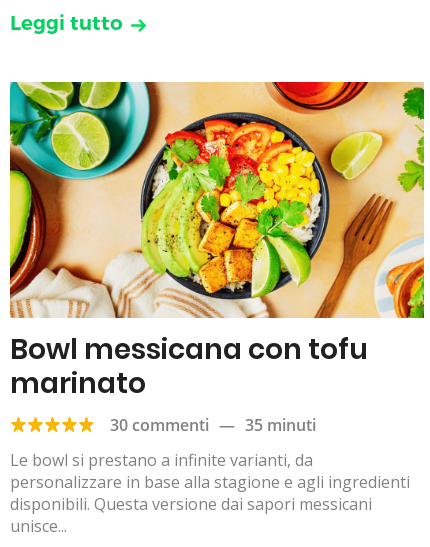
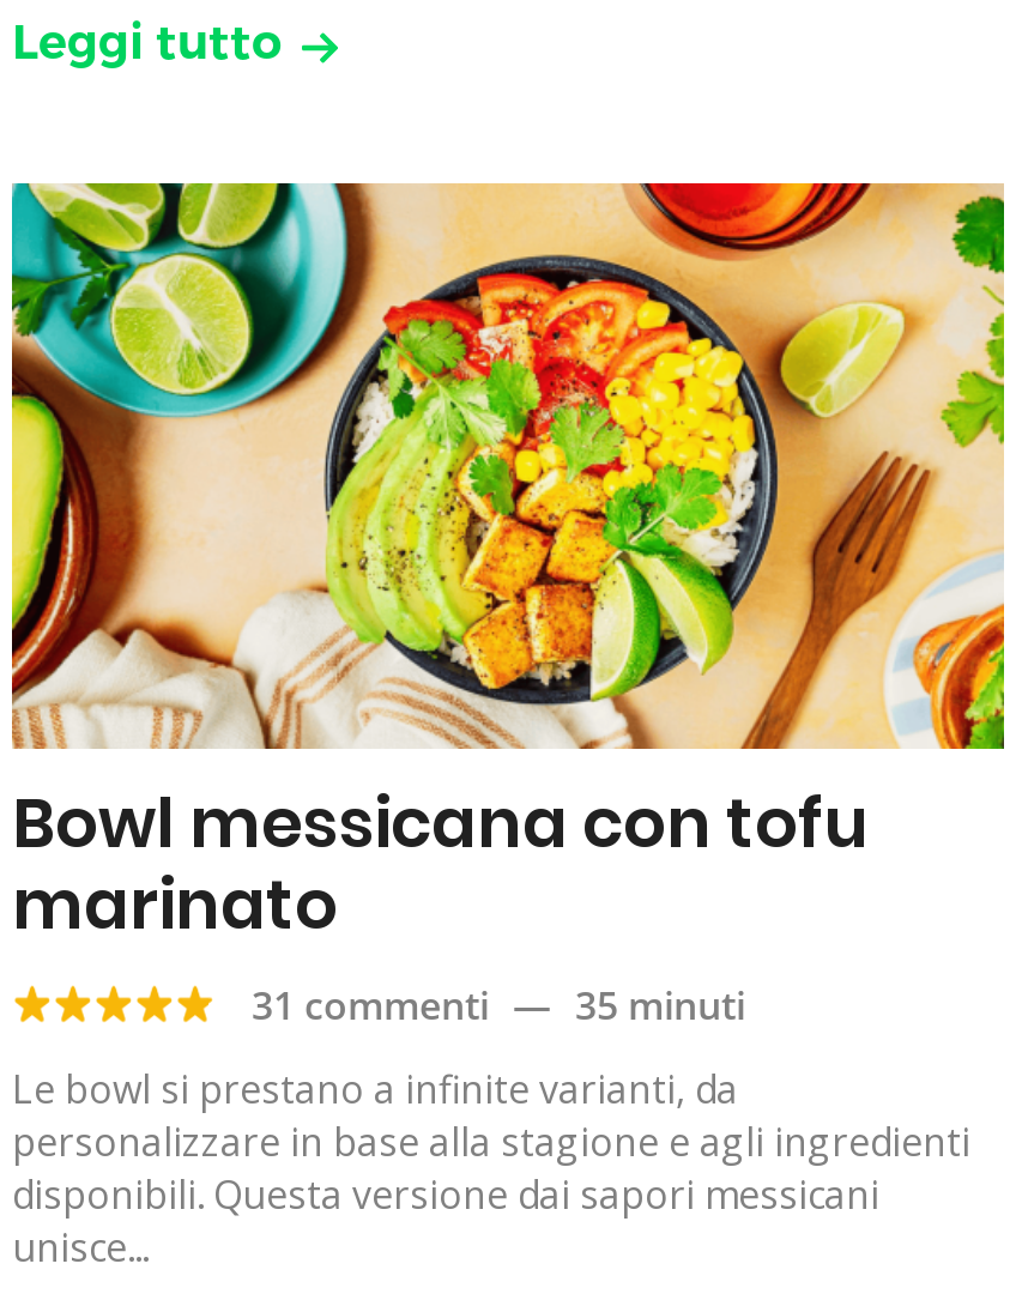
- 30 commenti — 35 minuti
+ 31 commenti — 35 minuti
